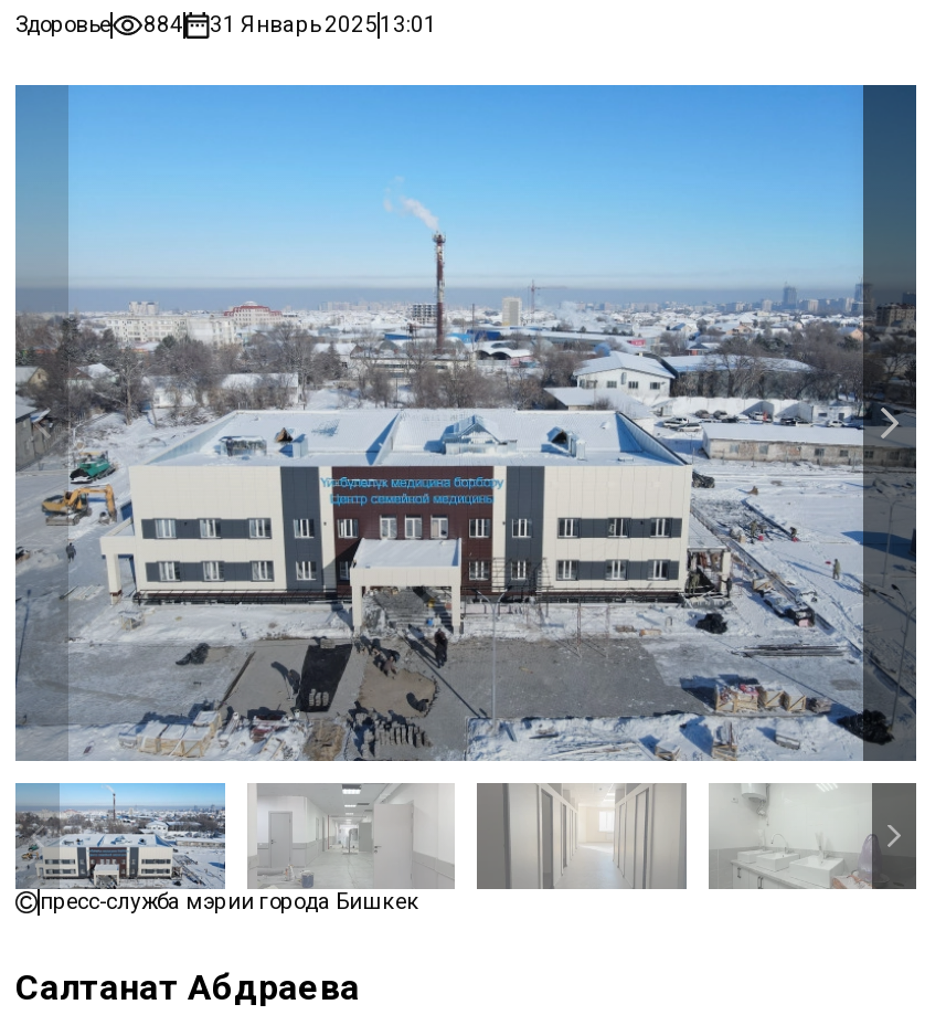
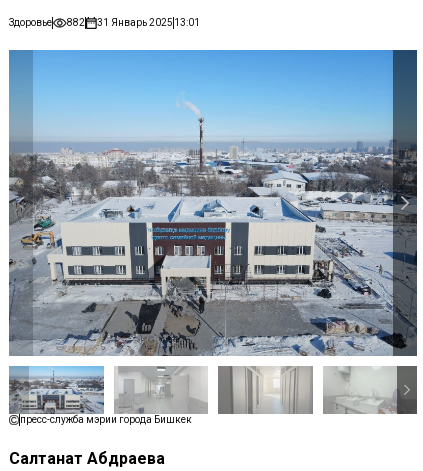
- 884
+ 882
